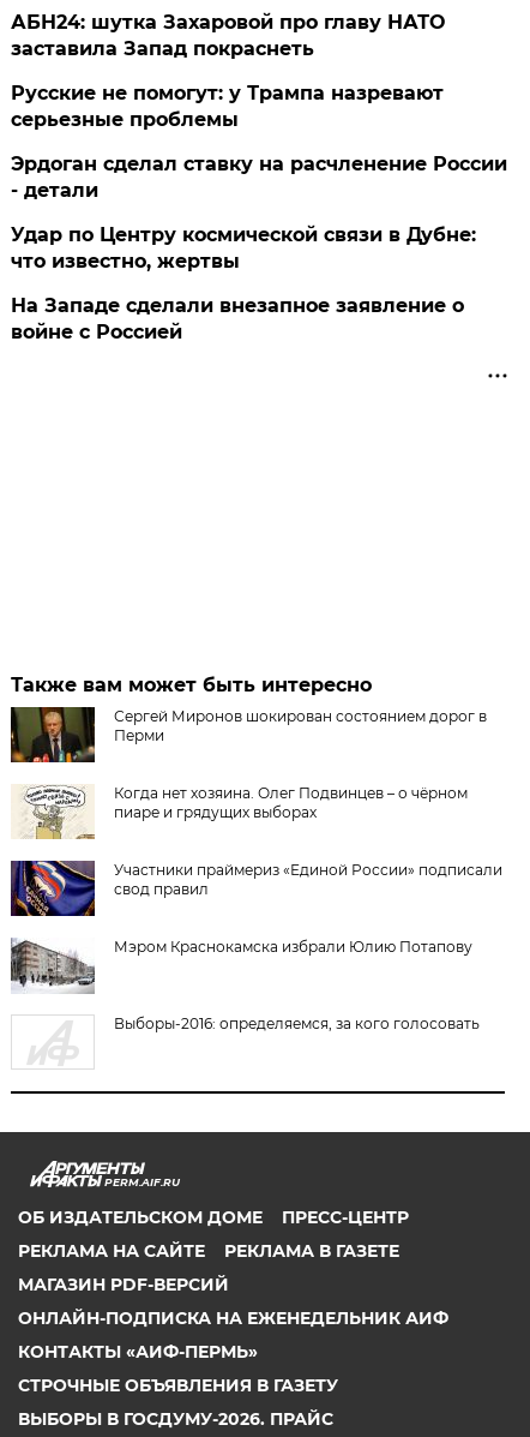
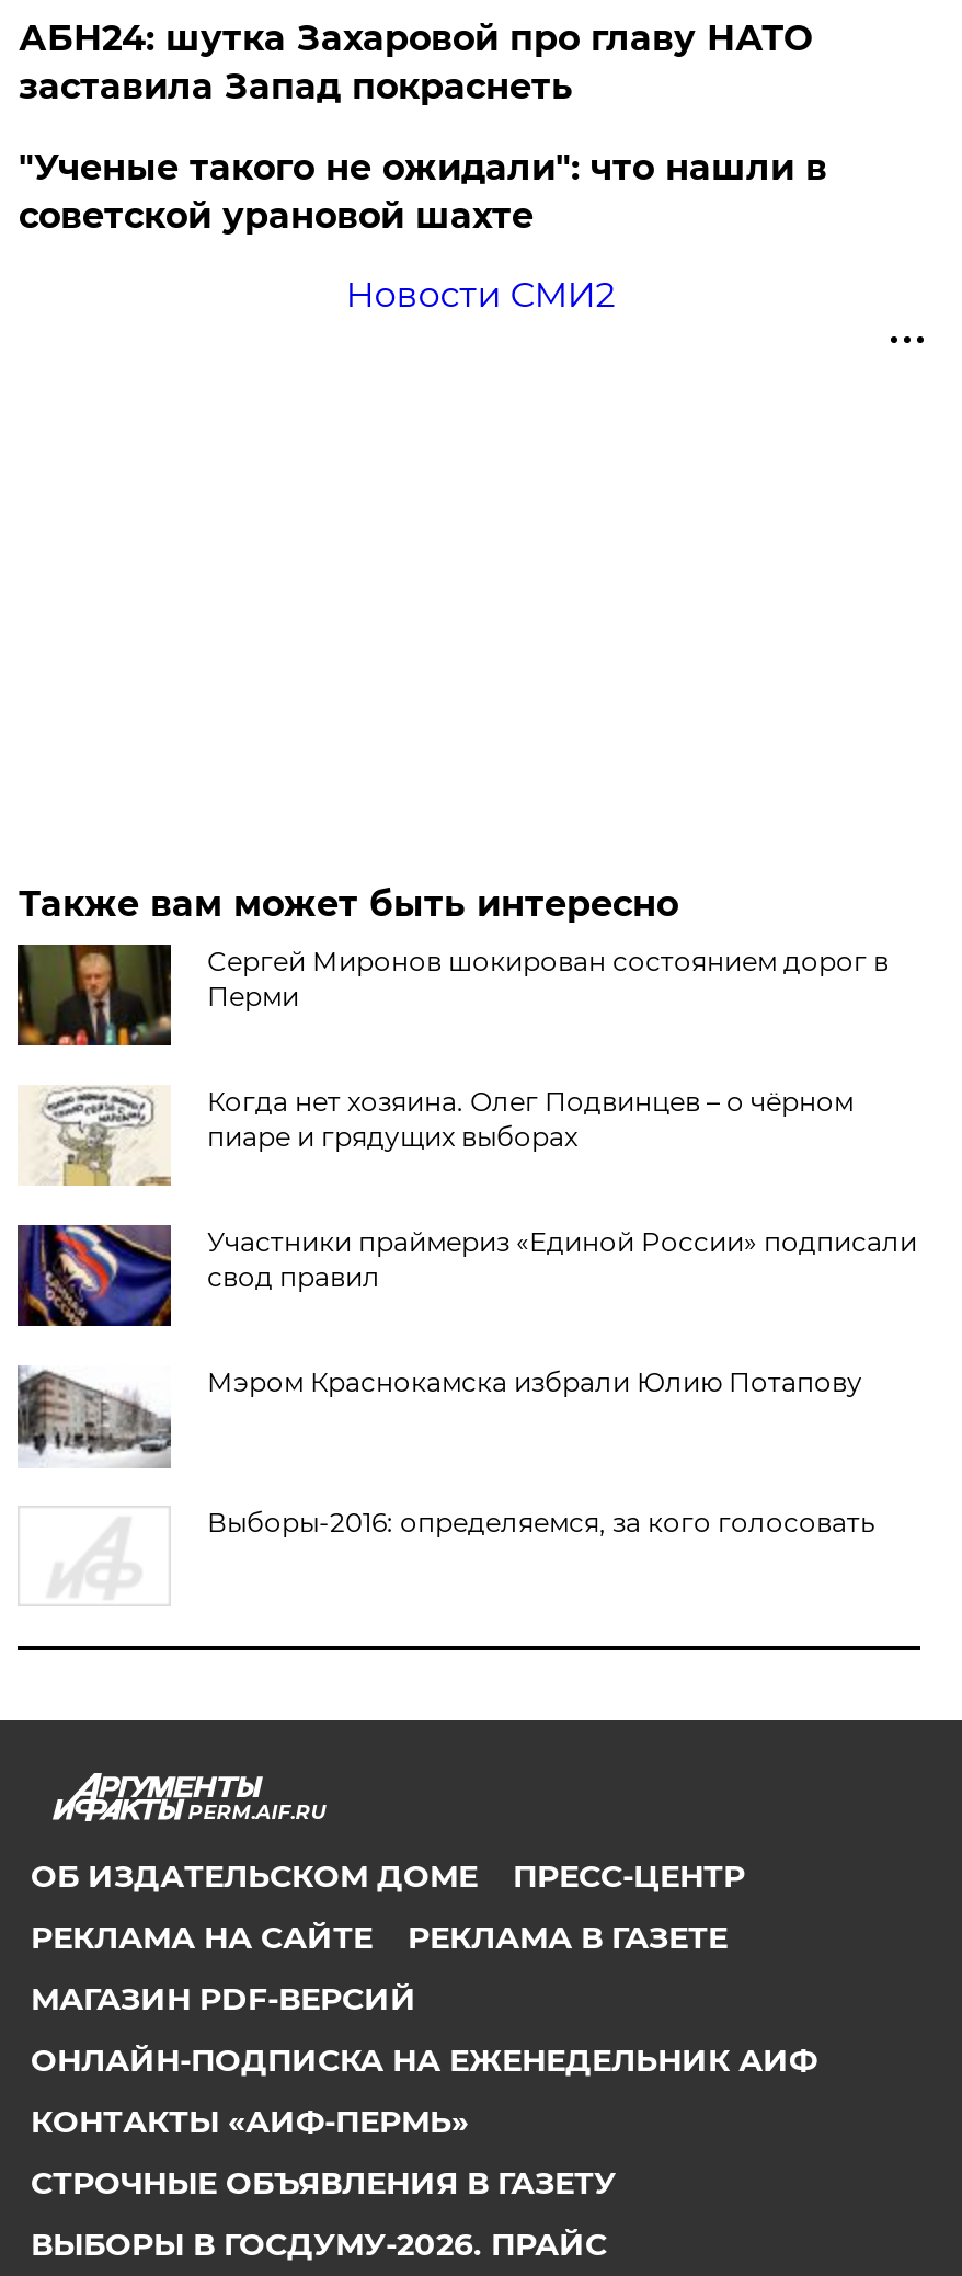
- Русские не помогут: у Трампа назревают
- серьезные проблемы
- Эрдоган сделал ставку на расчленение России
- - детали
- Удар по Центру космической связи в Дубне:
- что известно, жертвы
- На Западе сделали внезапное заявление о
- войне с Россией
+ "Ученые такого не ожидали": что нашли в
+ советской урановой шахте
+ Новости СМИ2
